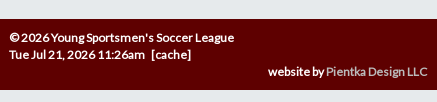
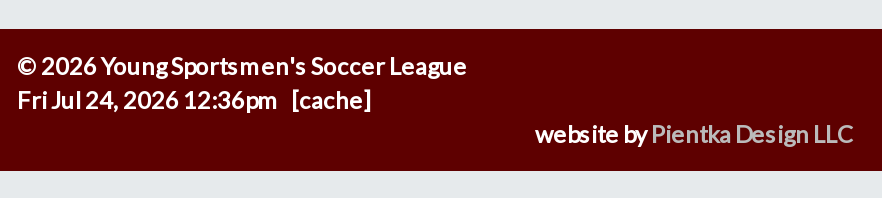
- Tue Jul 21, 2026 11:26am [cache]
+ Fri Jul 24, 2026 12:36pm [cache]
